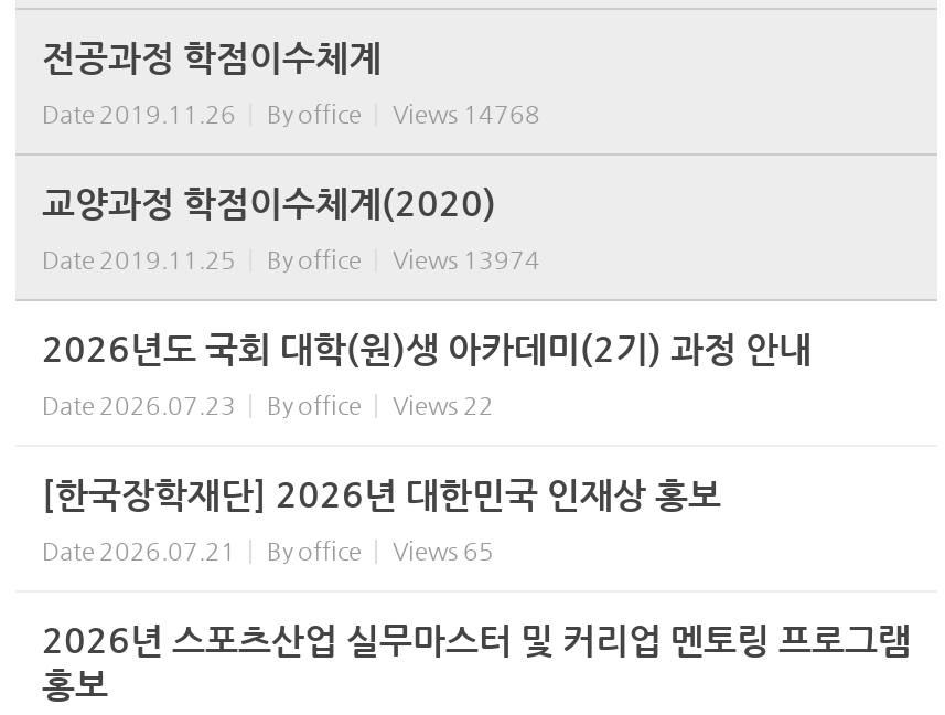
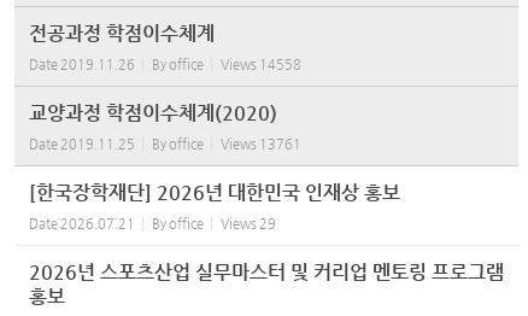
- Date 2019.11.26 By office Views 14768
+ Date 2019.11.26 By office Views 14558

- Views 13974
- 2026년도 국회 대학(원)생 아카데미(2기) 과정 안내
- Date 2026.07.23
- By office
- Views 22
+ Views 13761

- Date 2026.07.21 By office Views 65
+ Date 2026.07.21 By office Views 29
